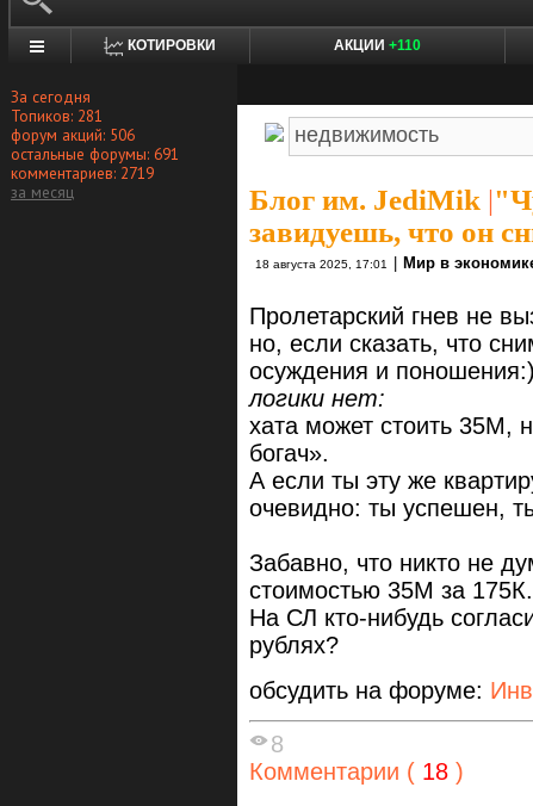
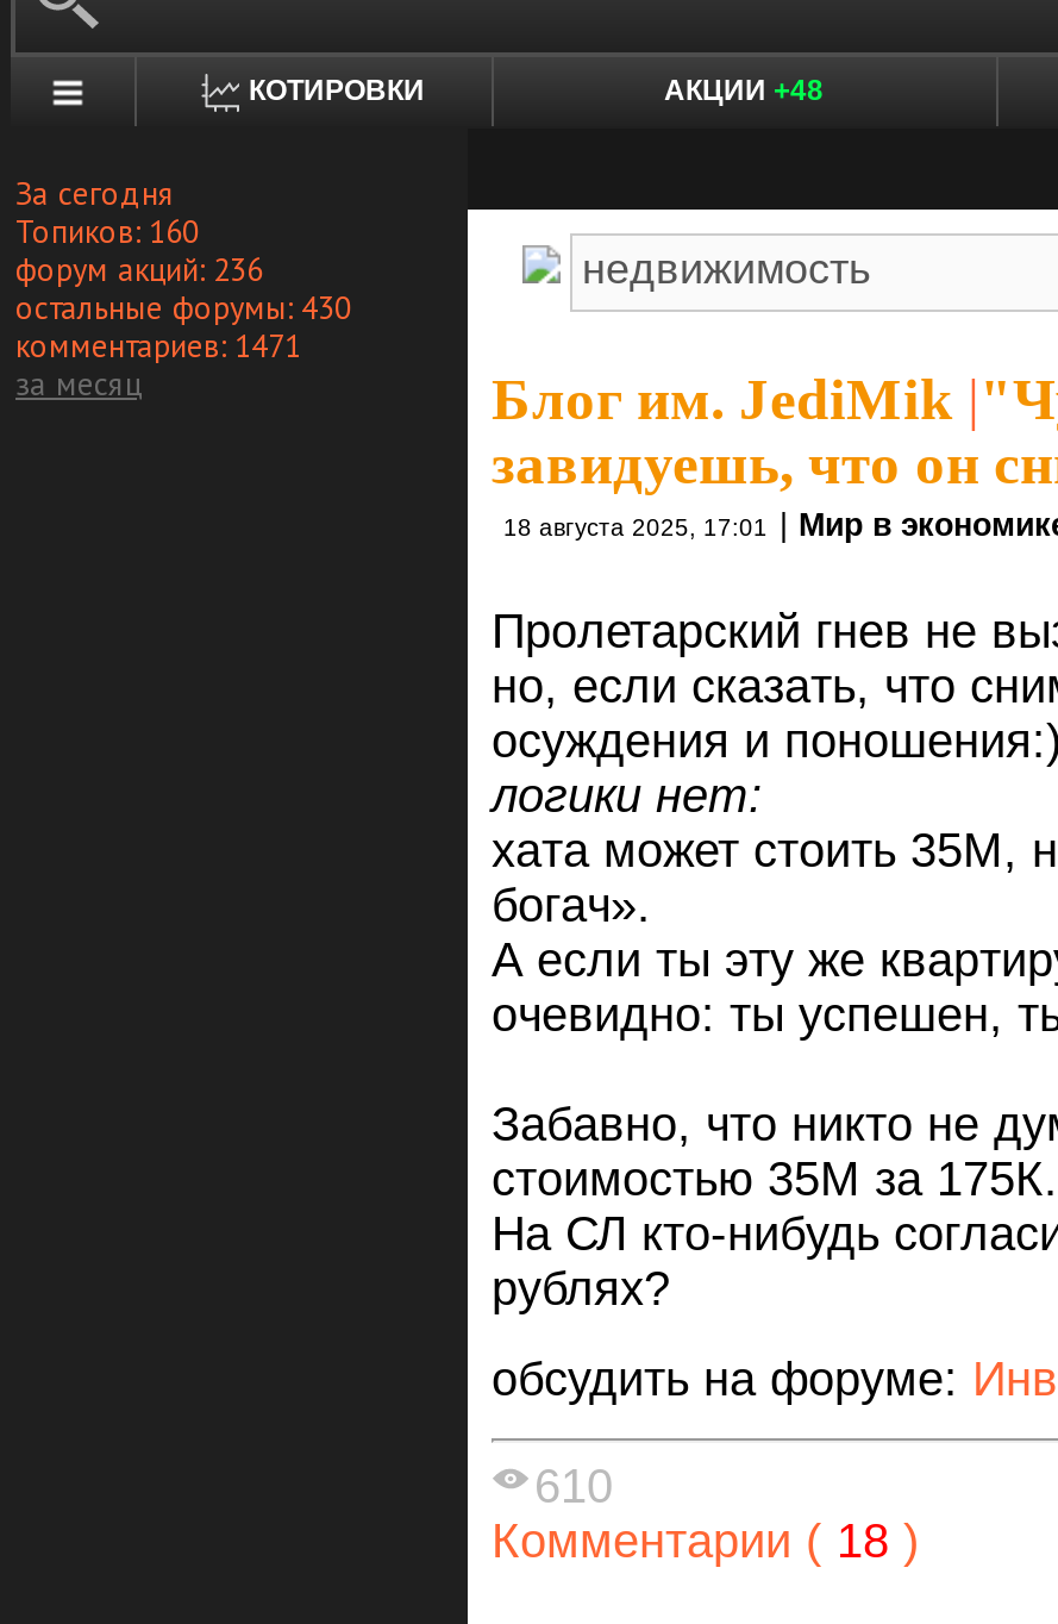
- АКЦИИ +110
+ АКЦИИ +48

- Топиков: 281
+ Топиков: 160

- форум акций: 506
+ форум акций: 236

- остальные форумы: 691
+ остальные форумы: 430

- комментариев: 2719
+ комментариев: 1471

- 8
+ 610
